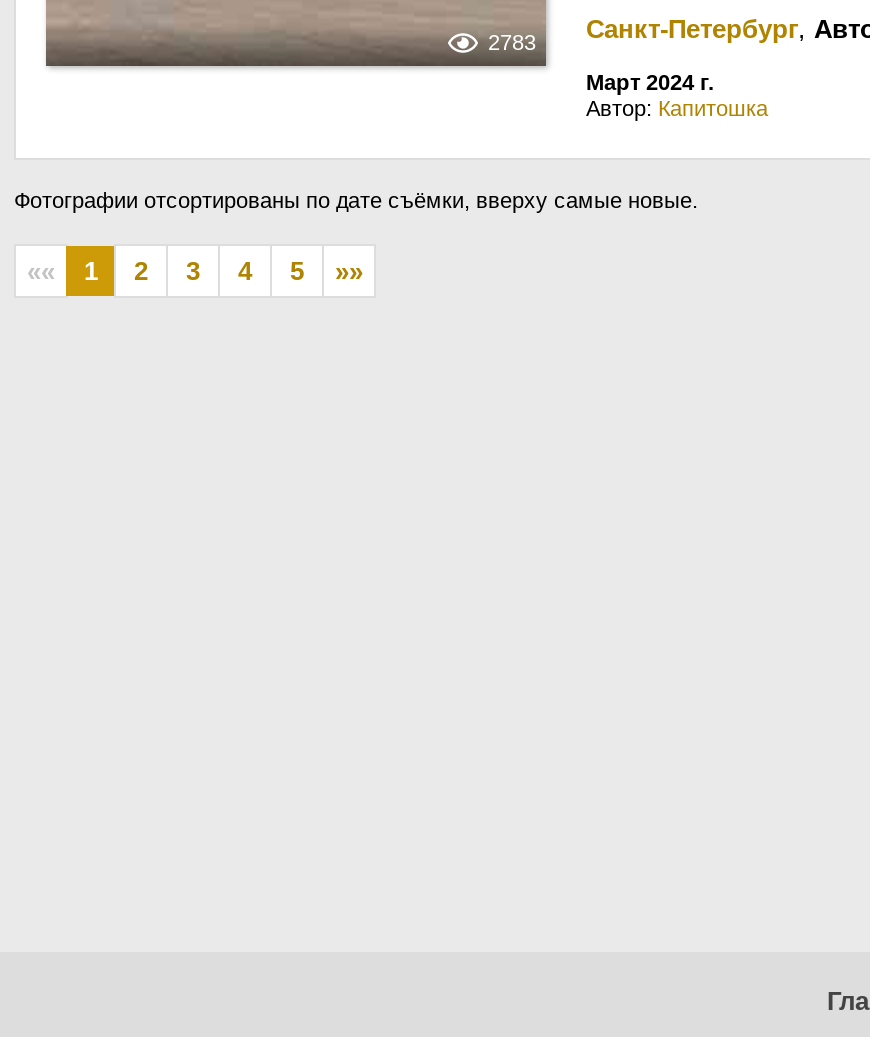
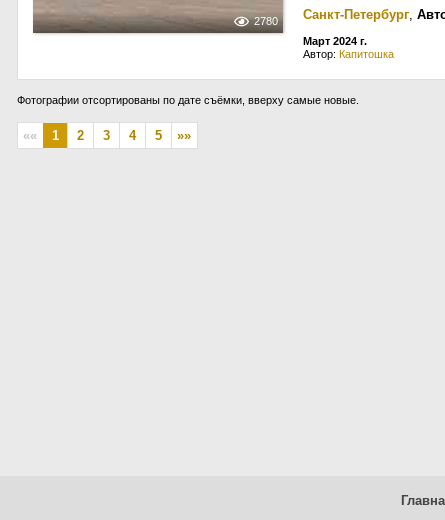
- 2783
+ 2780
